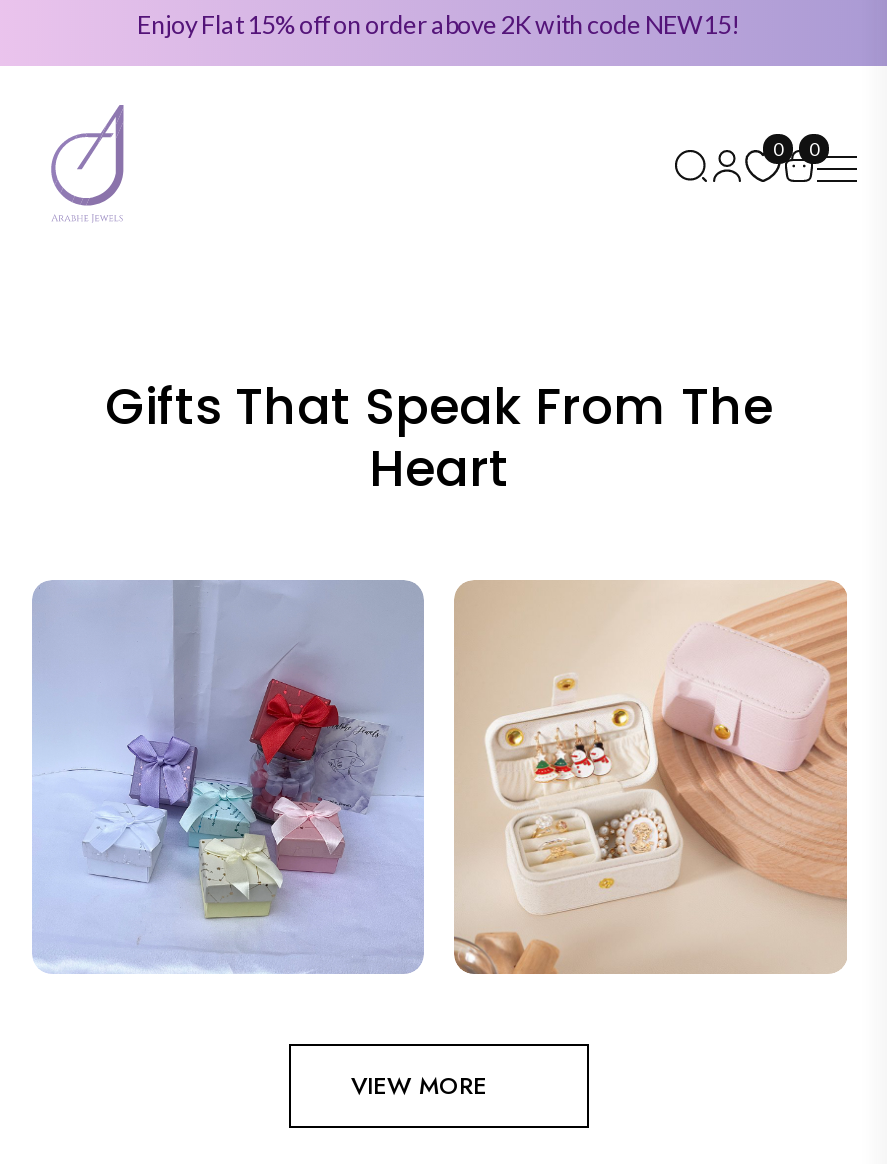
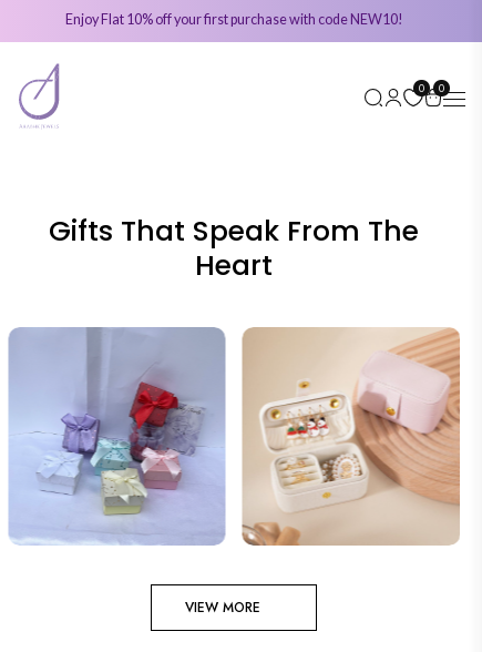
- Enjoy Flat 15% off on order above 2K with code NEW15!
+ Enjoy Flat 10% off your first purchase with code NEW10!
